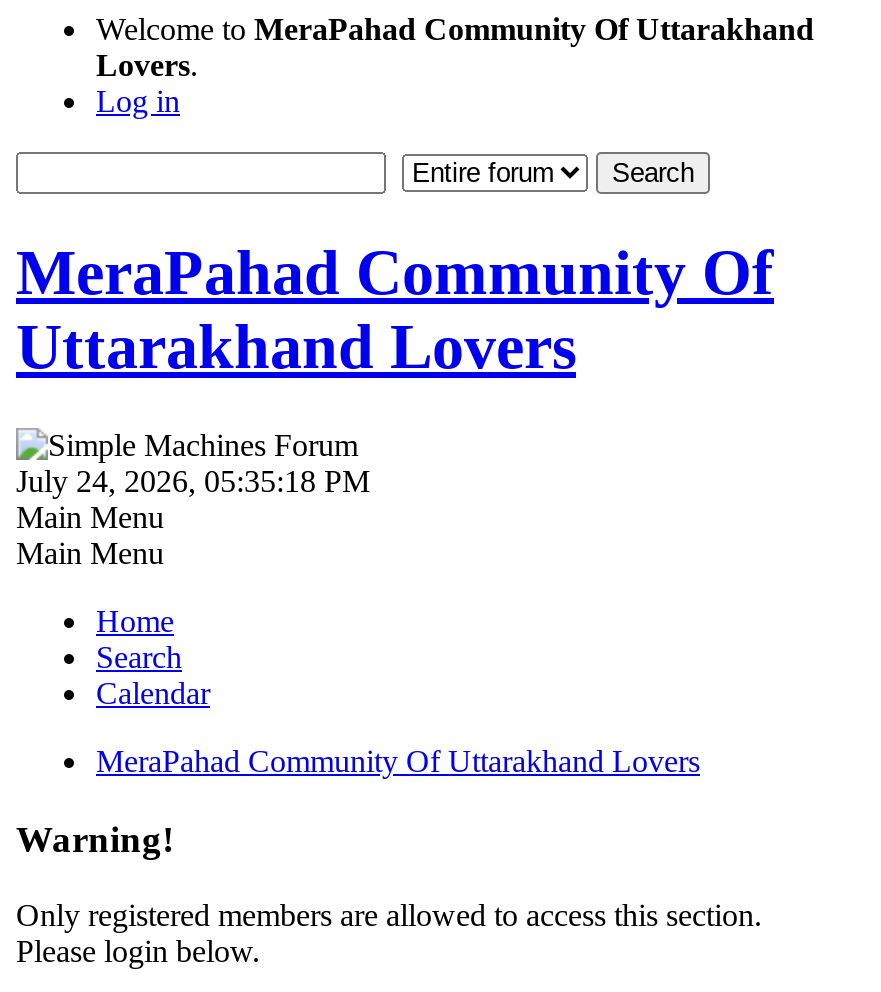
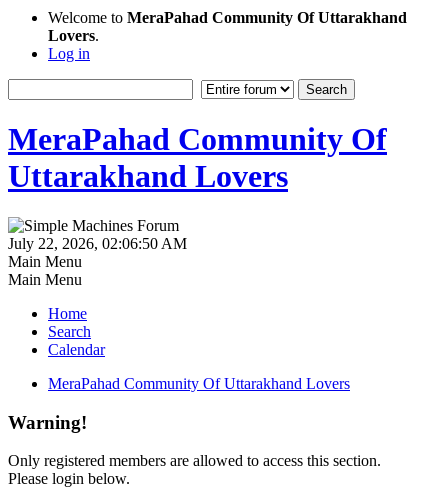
- July 24, 2026, 05:35:18 PM
+ July 22, 2026, 02:06:50 AM
